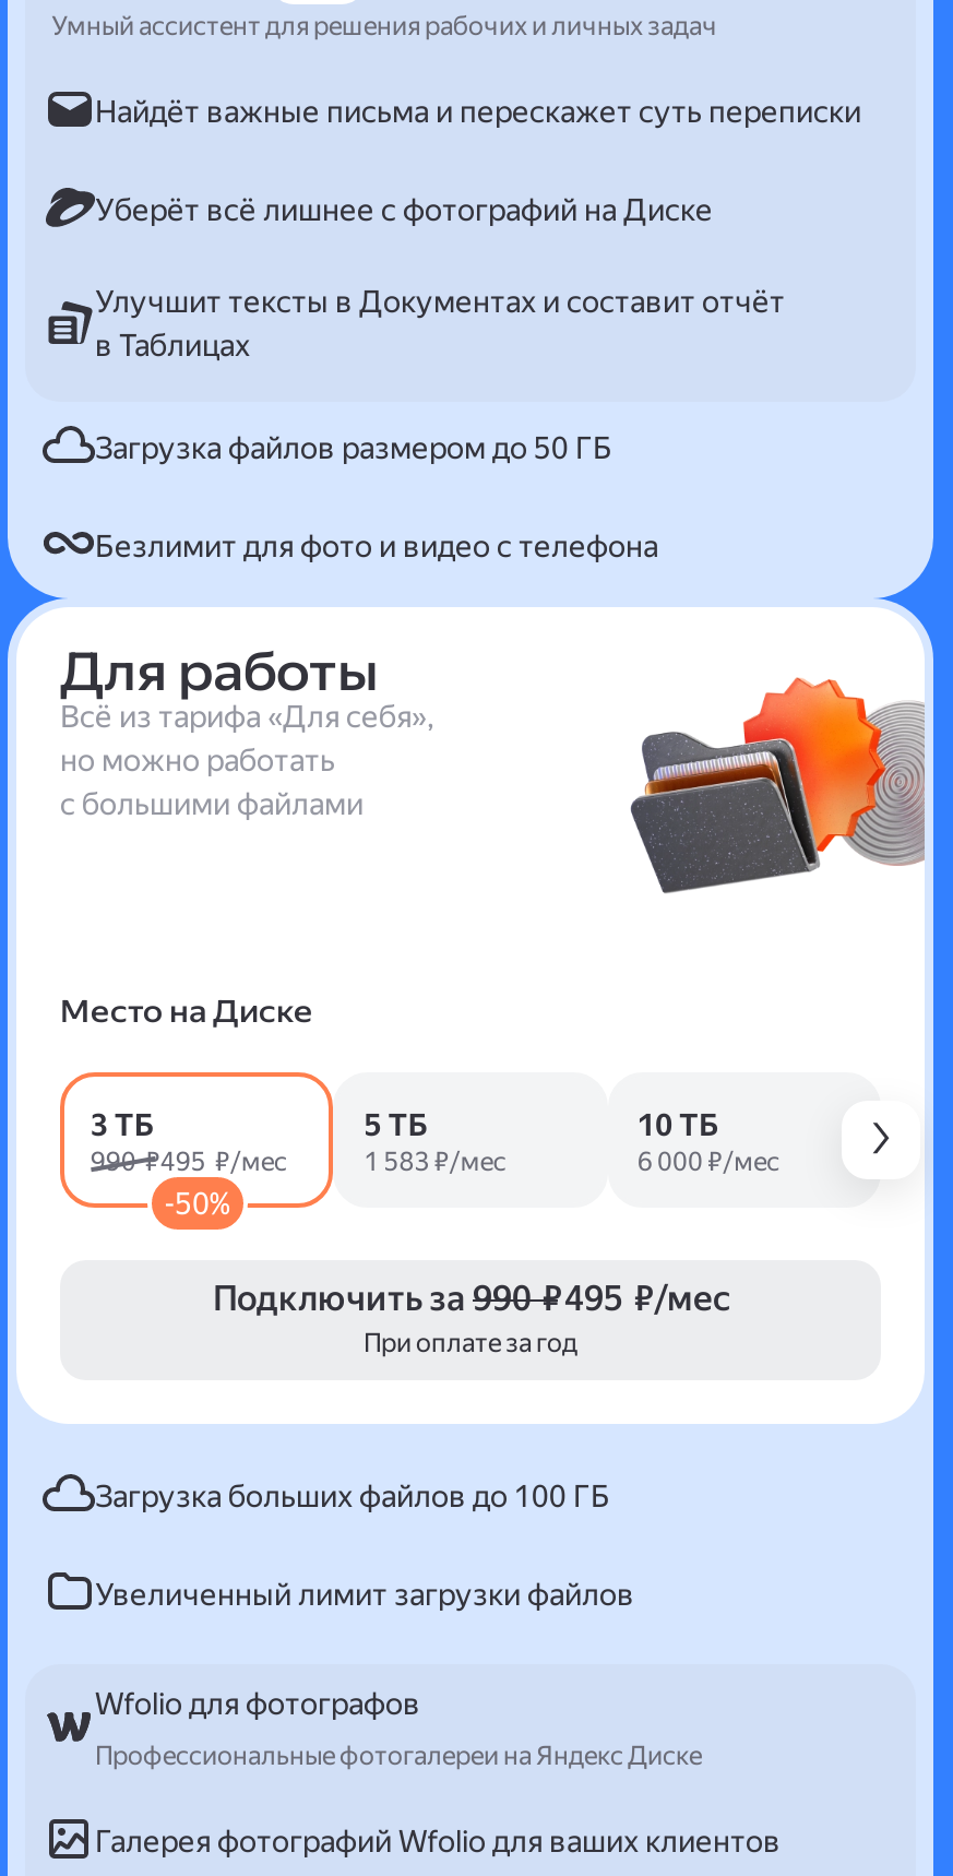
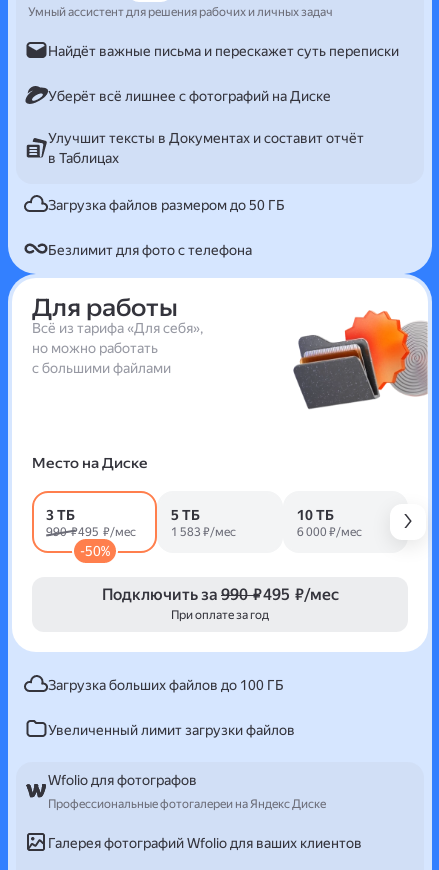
- Безлимит для фото и видео с телефона
+ Безлимит для фото с телефона
